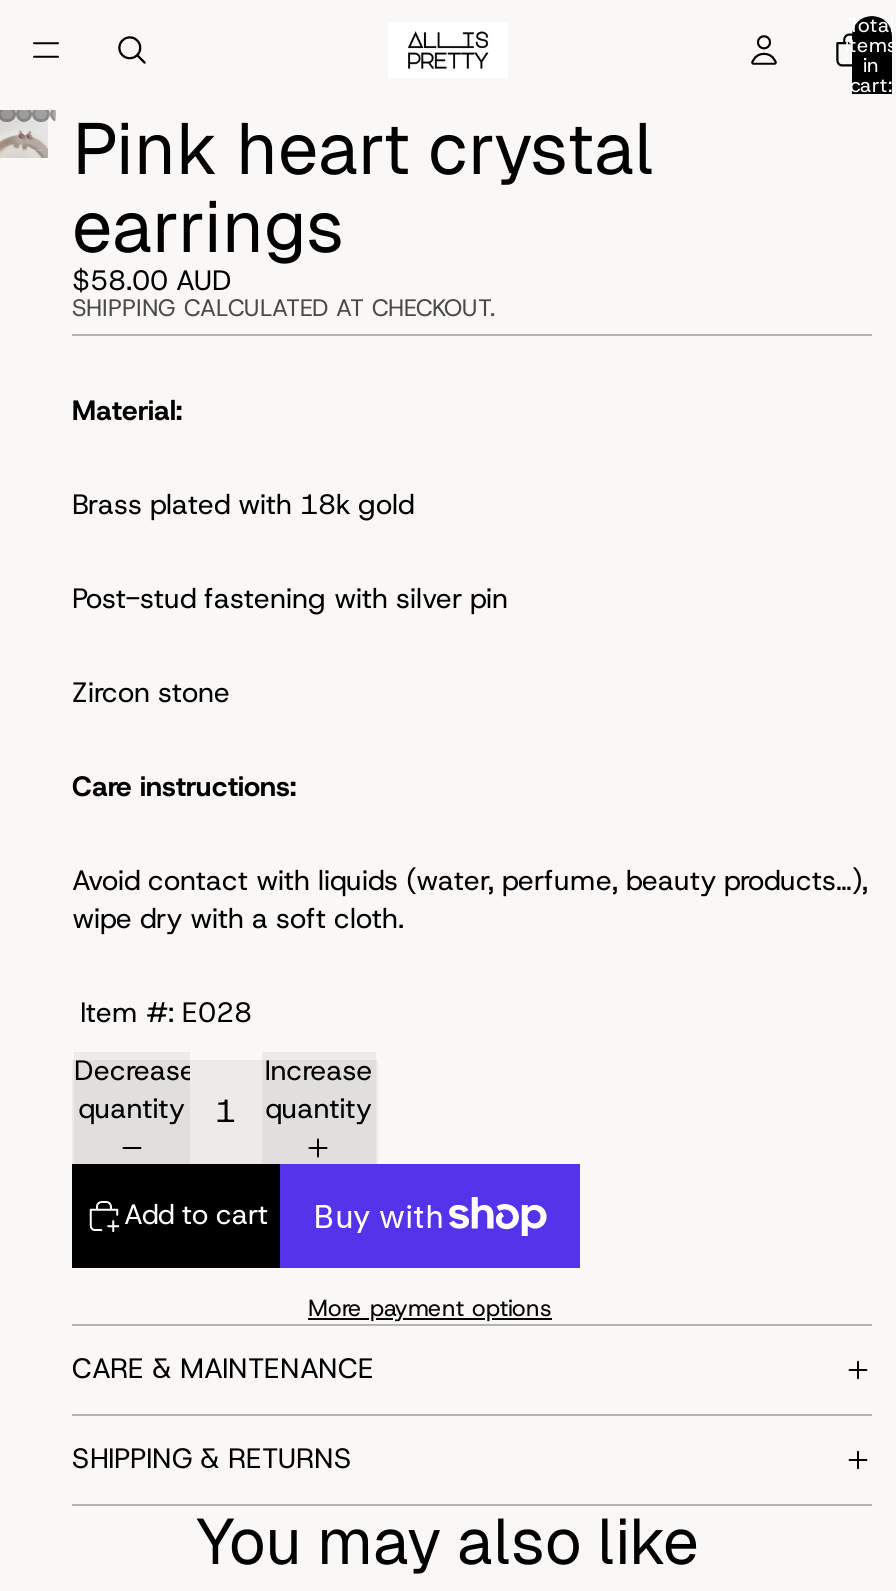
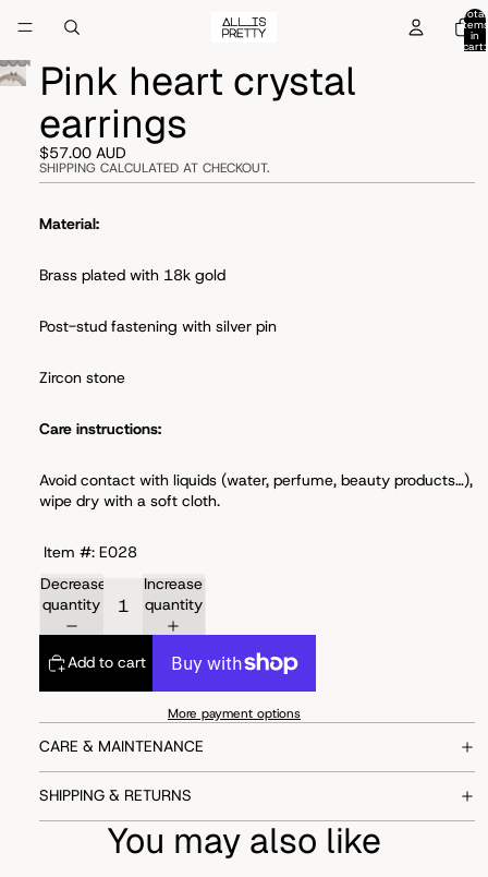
- $58.00 AUD
+ $57.00 AUD
